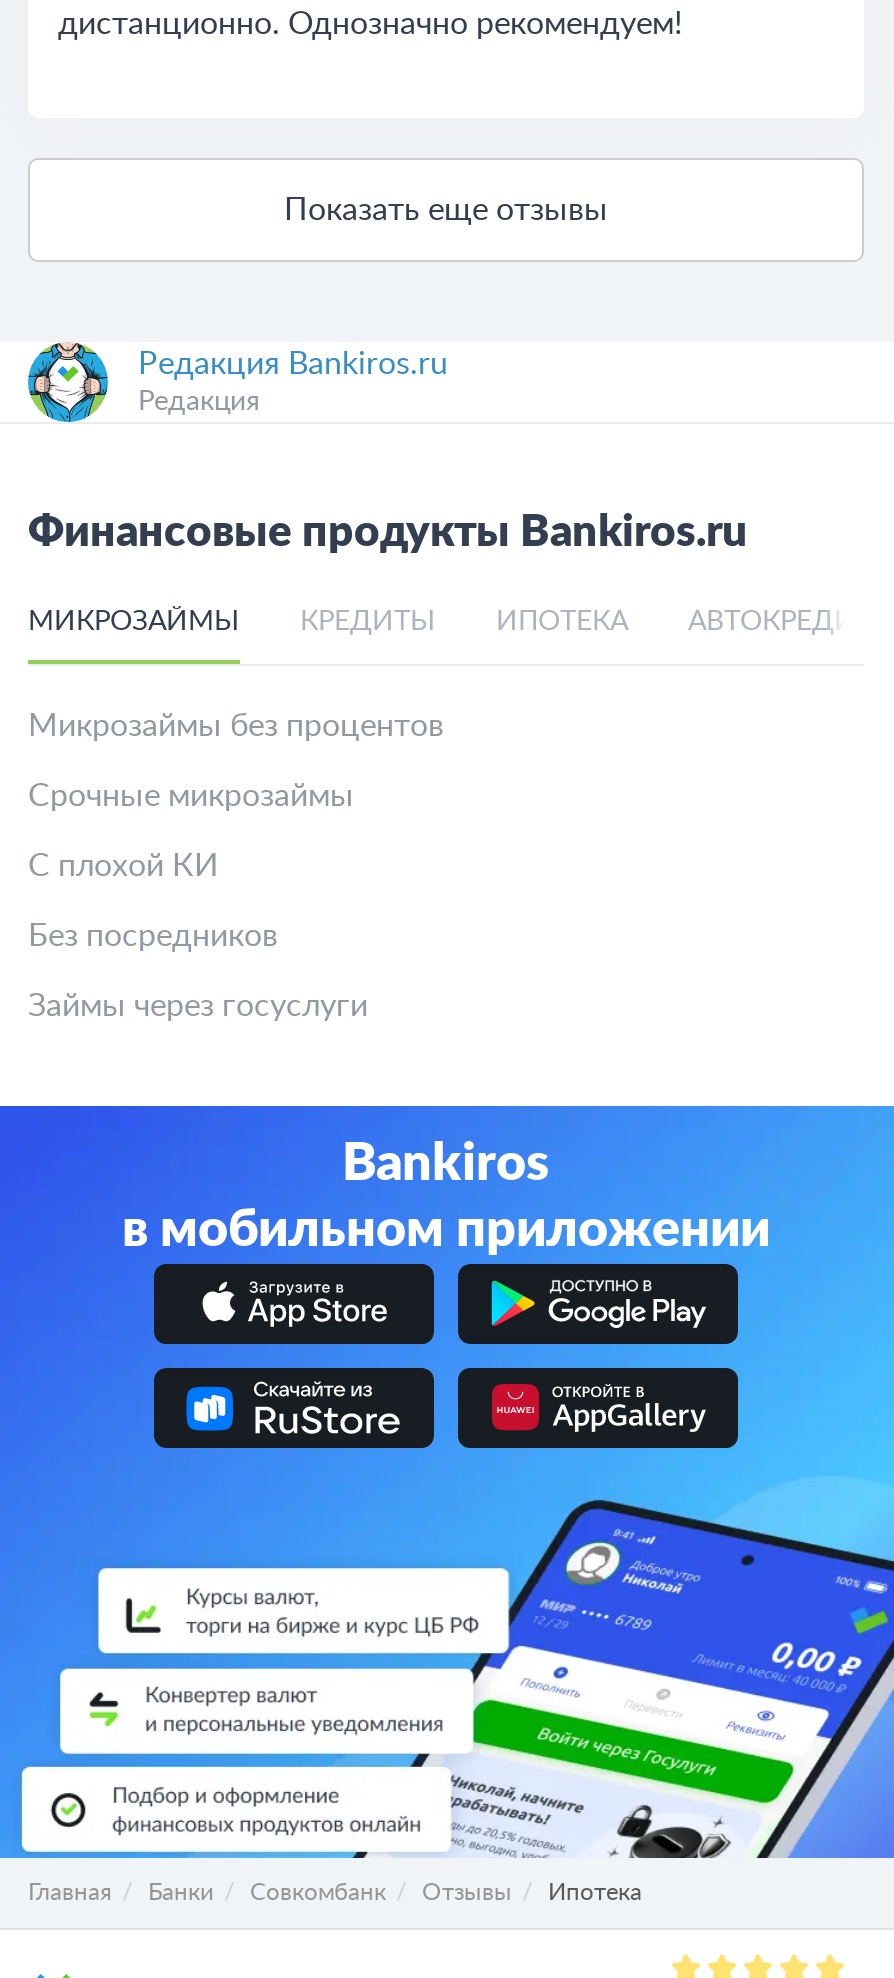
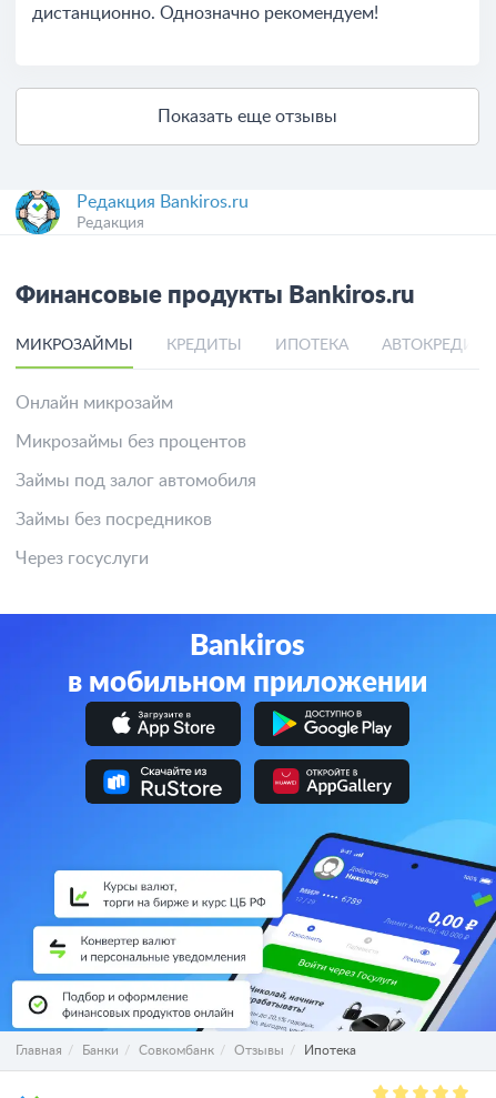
+ Онлайн микрозайм

moved down: Микрозаймы без процентов

- Срочные микрозаймы
- С плохой КИ
- Без посредников
- Займы через госуслуги
+ Займы под залог автомобиля
+ Займы без посредников
+ Через госуслуги
